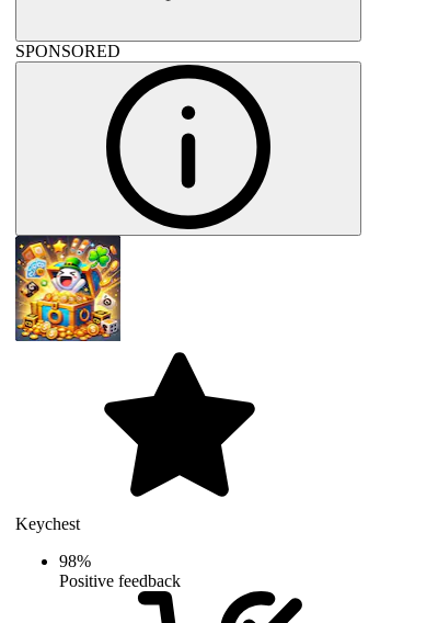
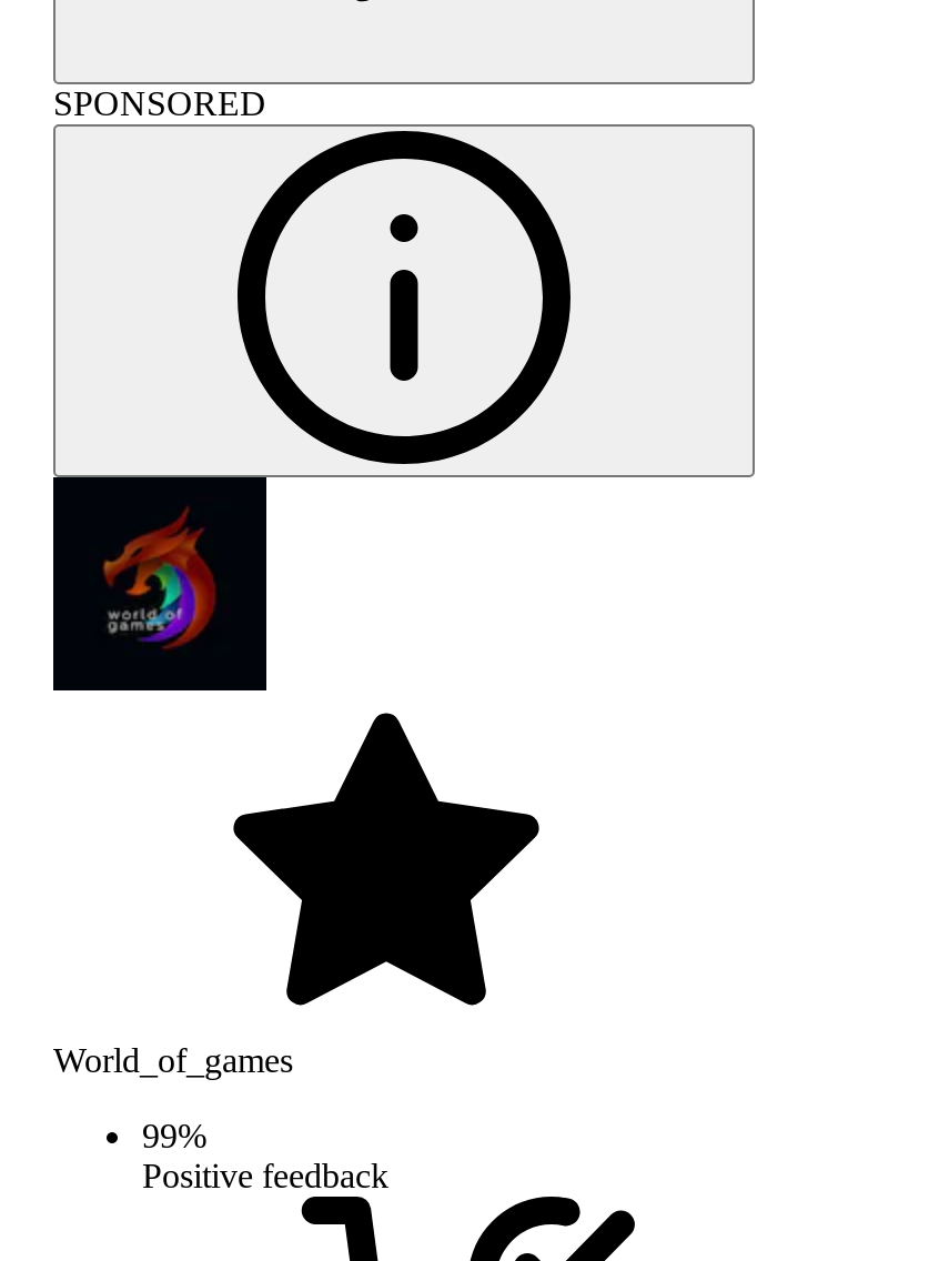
- [image]
+ [image]

- Keychest
+ World_of_games

- 98%
+ 99%
